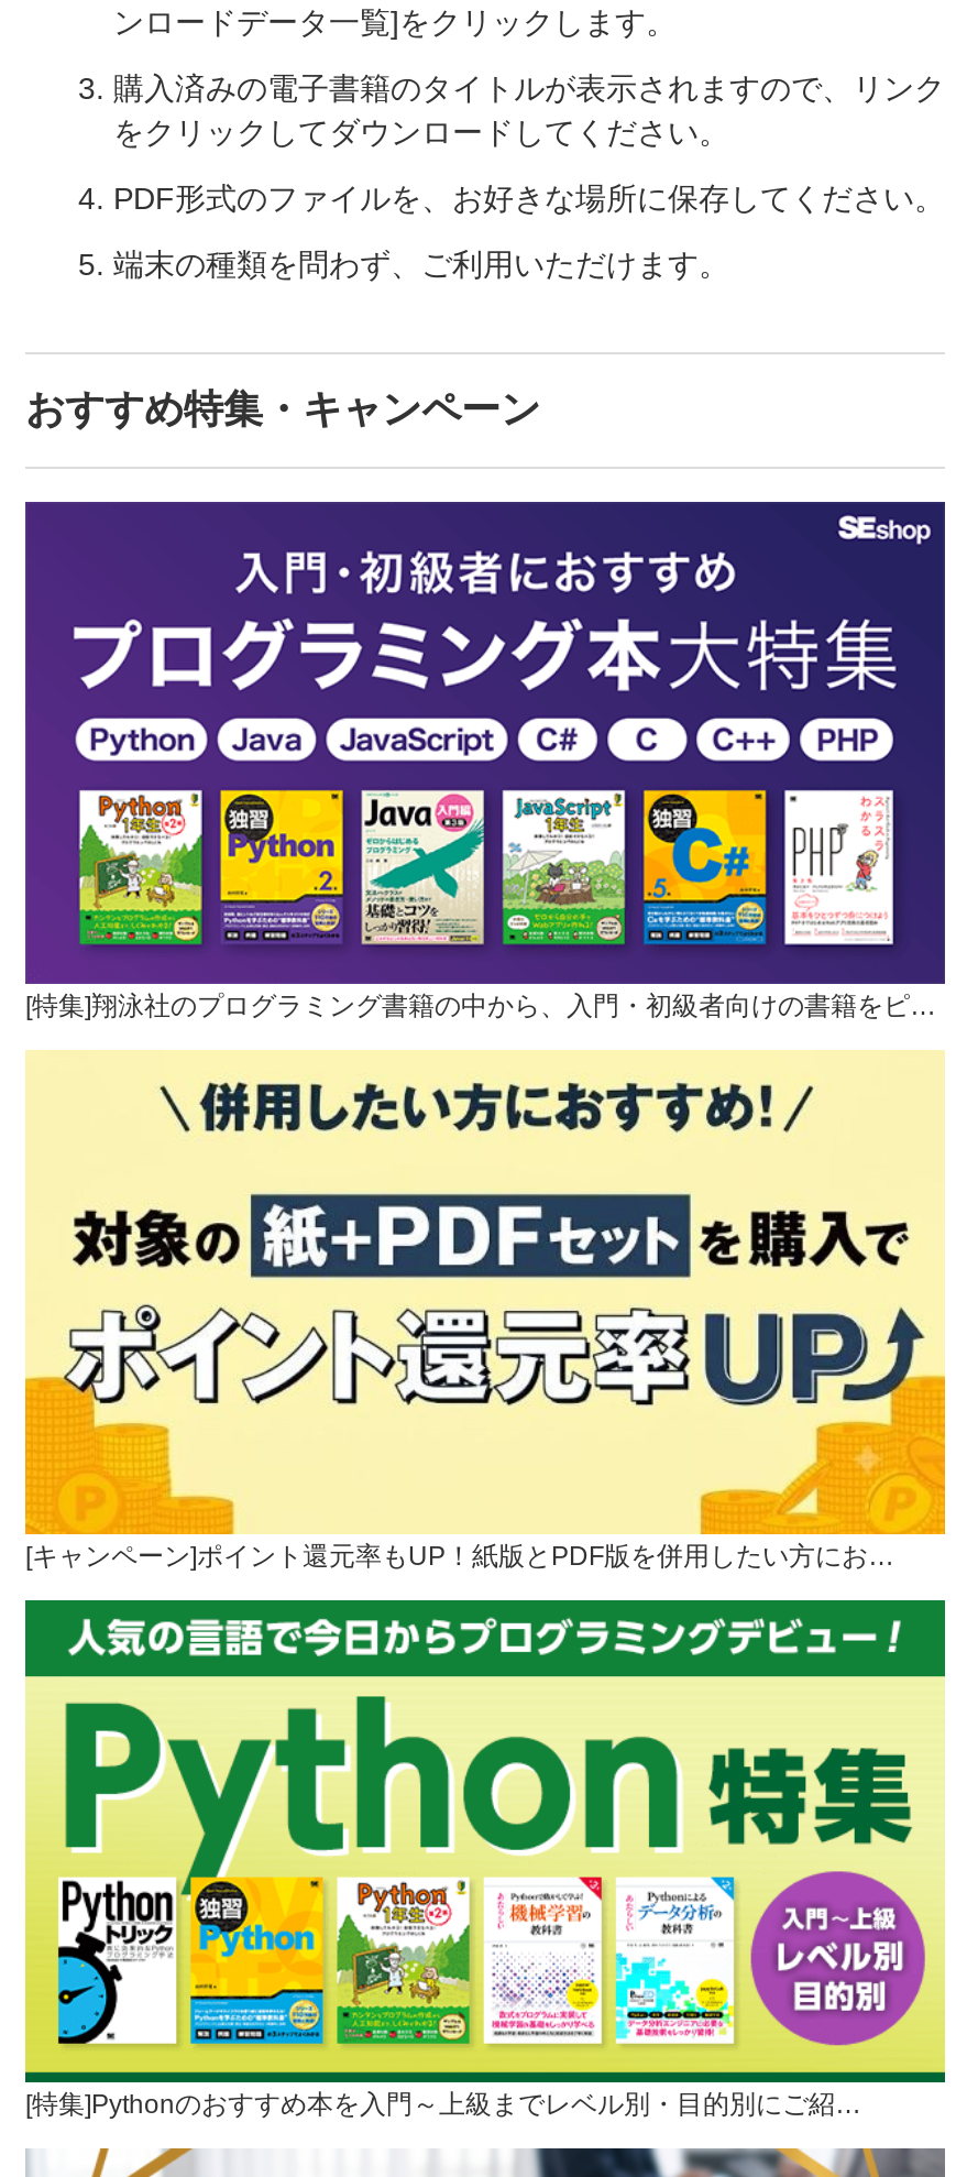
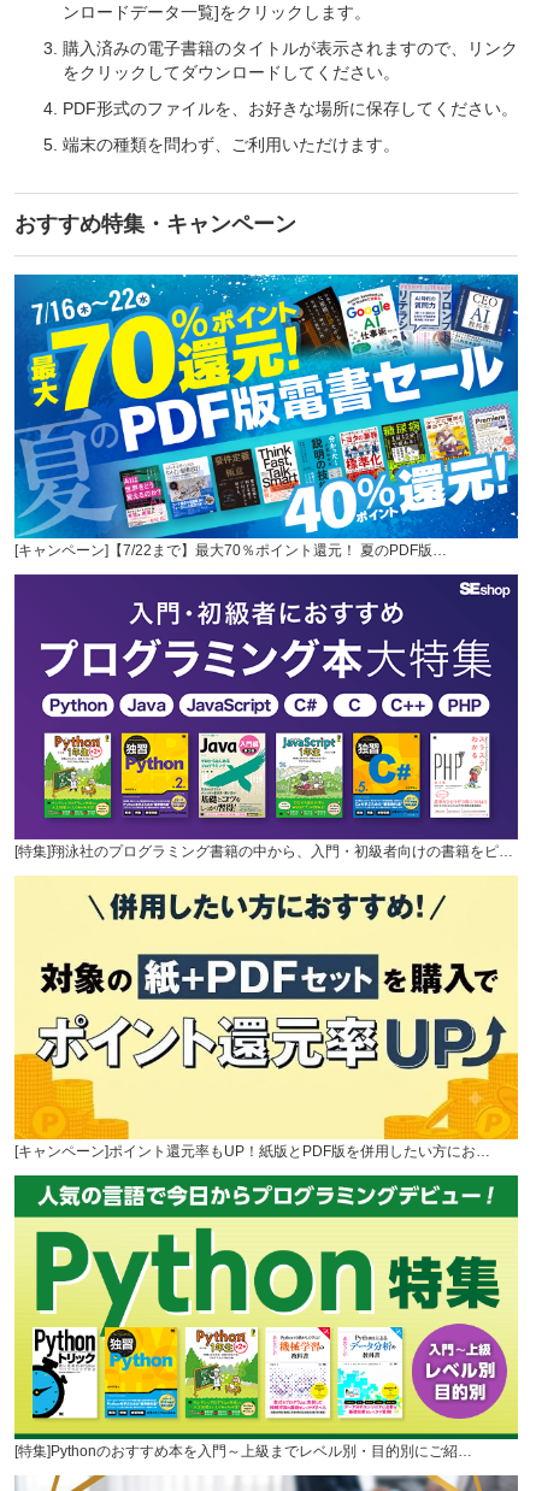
+ [image]
+ [キャンペーン]【7/22まで】最大70％ポイント還元！ 夏のPDF版…
